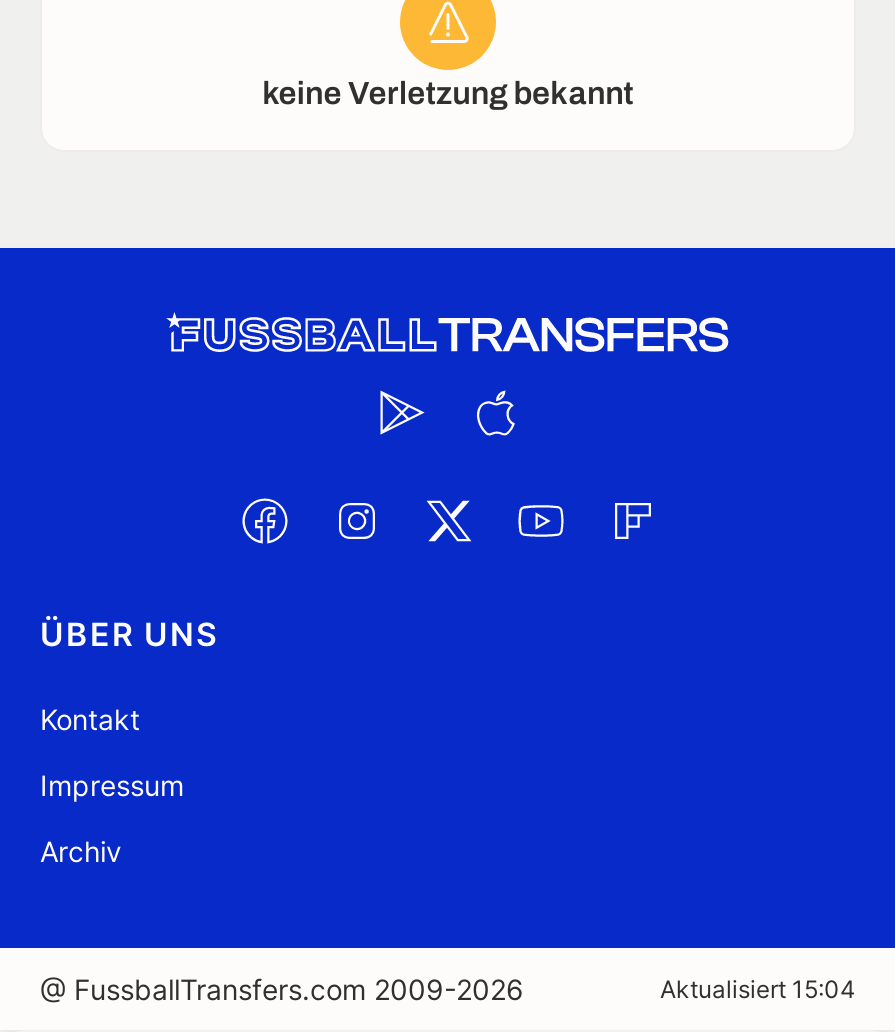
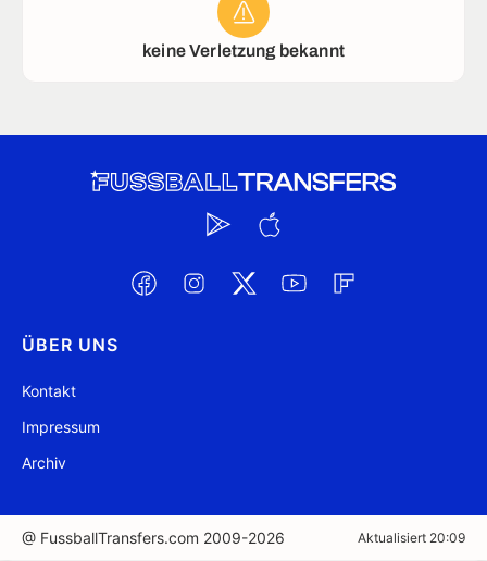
- Aktualisiert 15:04
+ Aktualisiert 20:09
